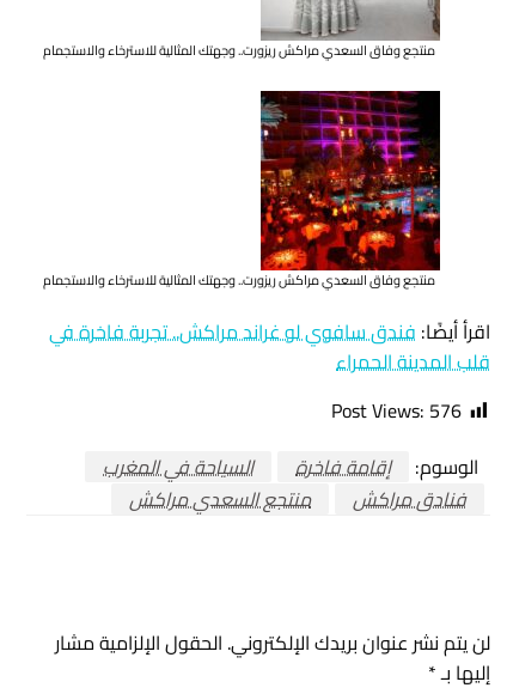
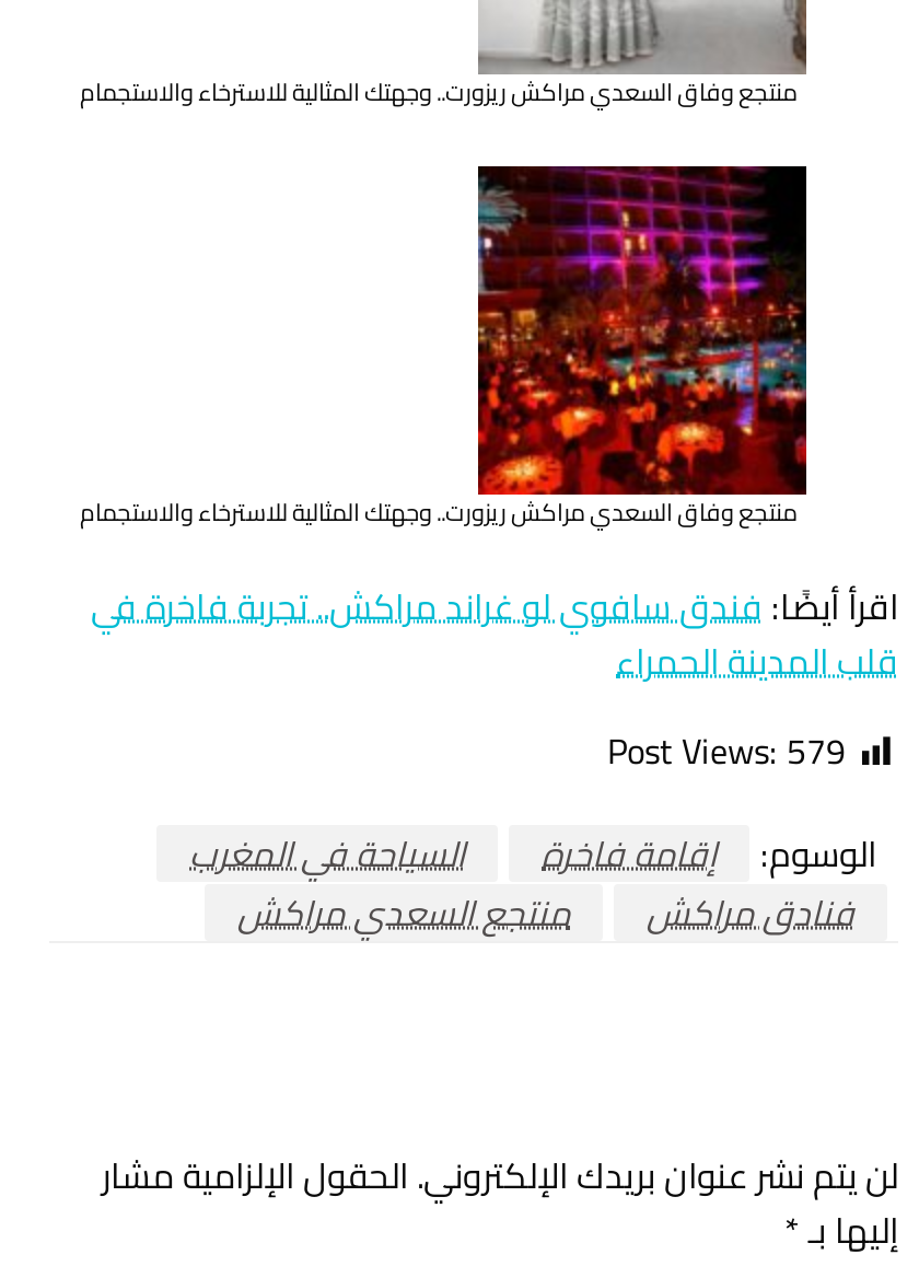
- Post Views: 576
+ Post Views: 579
